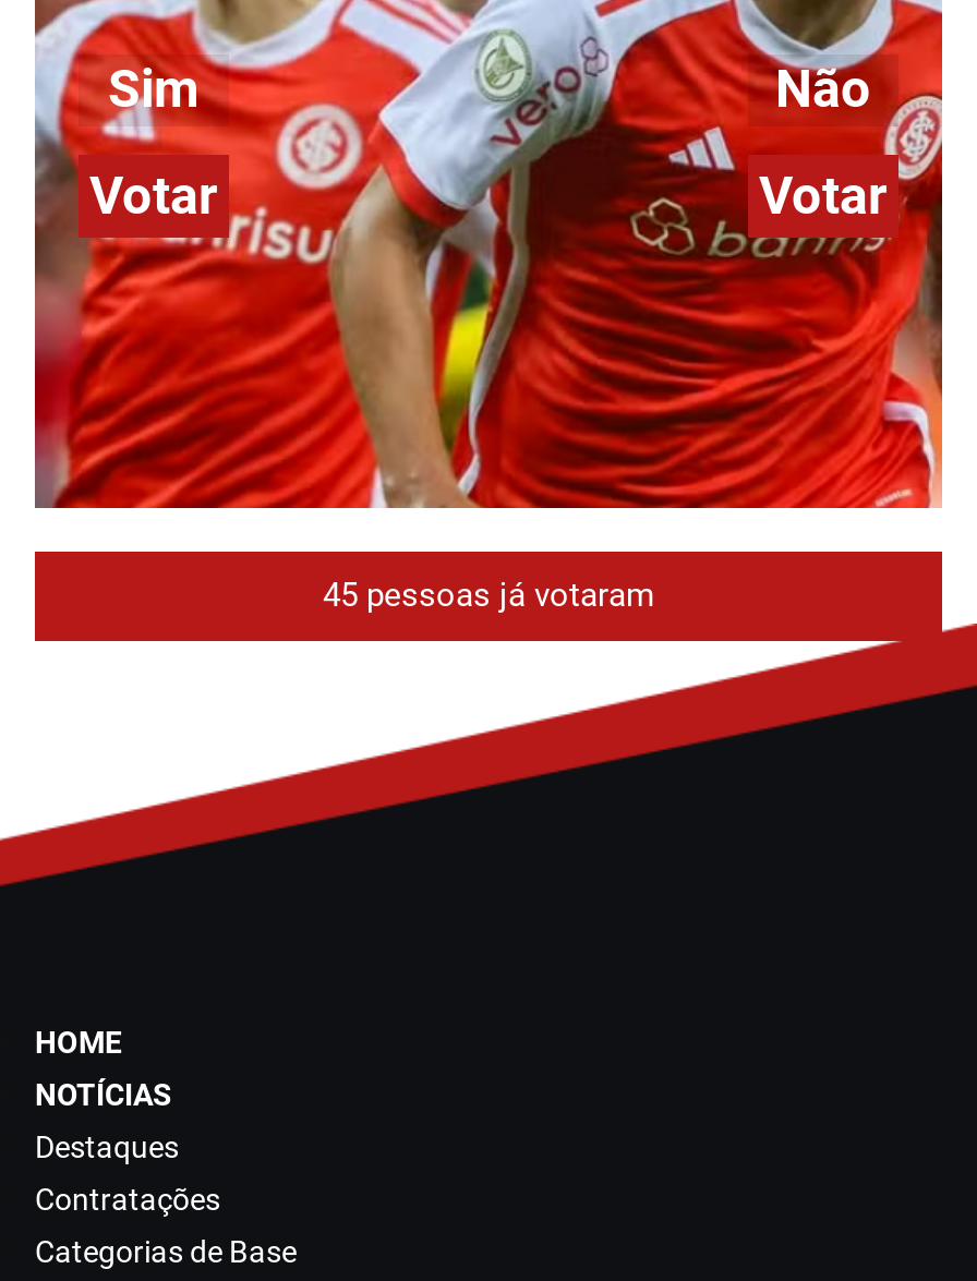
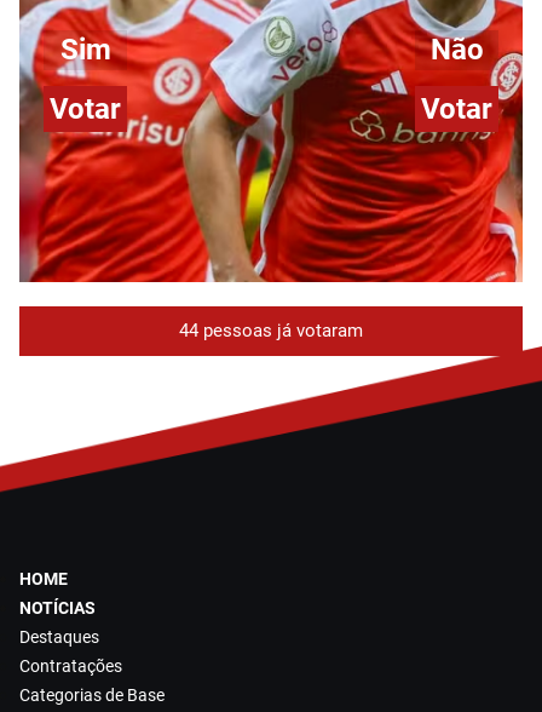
- 45 pessoas já votaram
+ 44 pessoas já votaram
